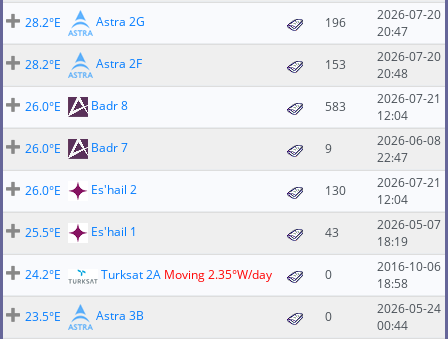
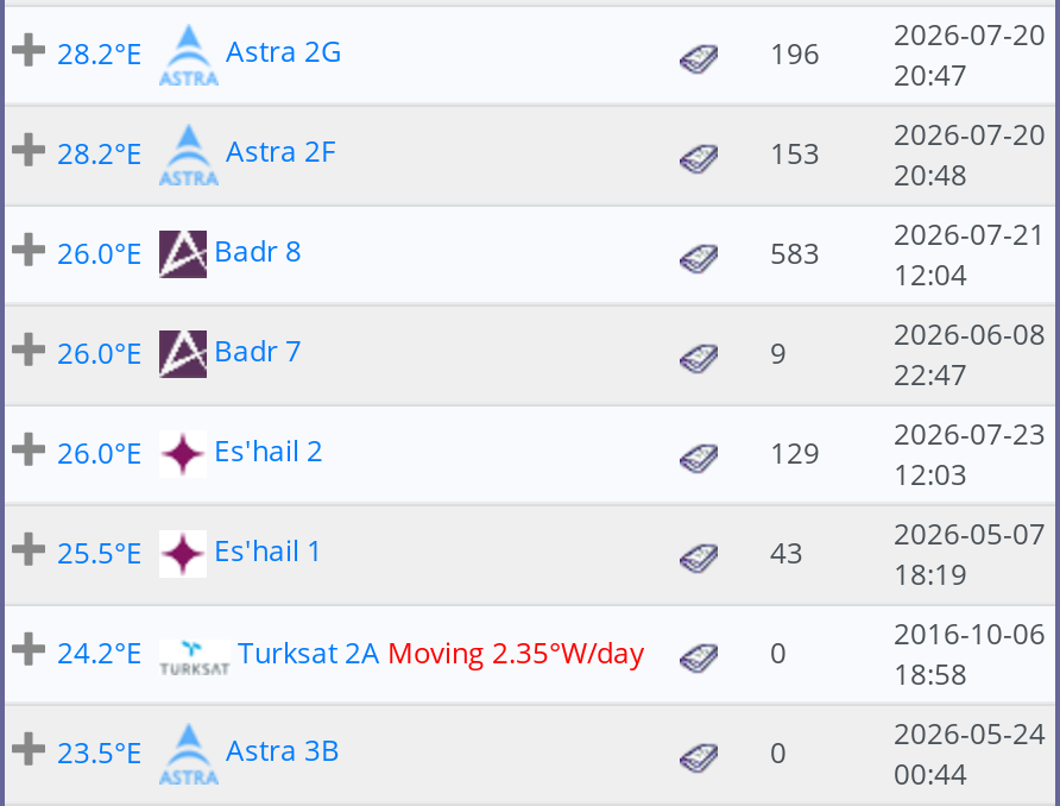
- 2026-07-21
+ 2026-07-23

- 130
+ 129

- 12:04
+ 12:03
